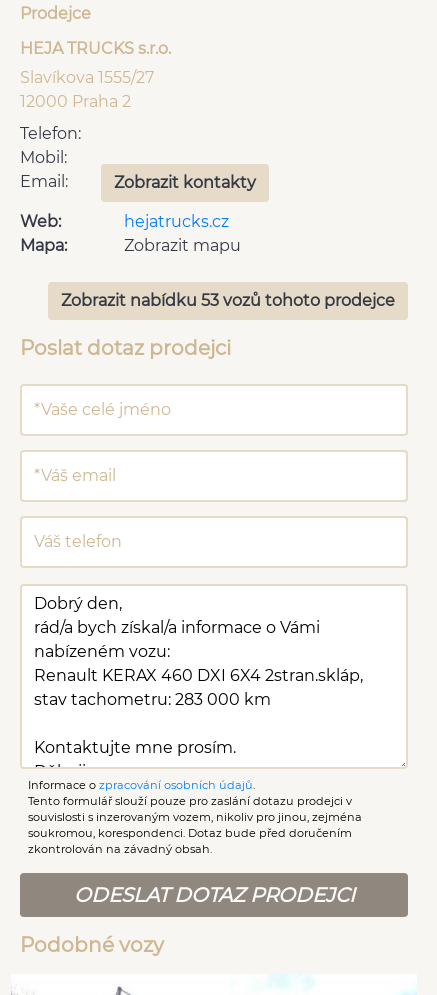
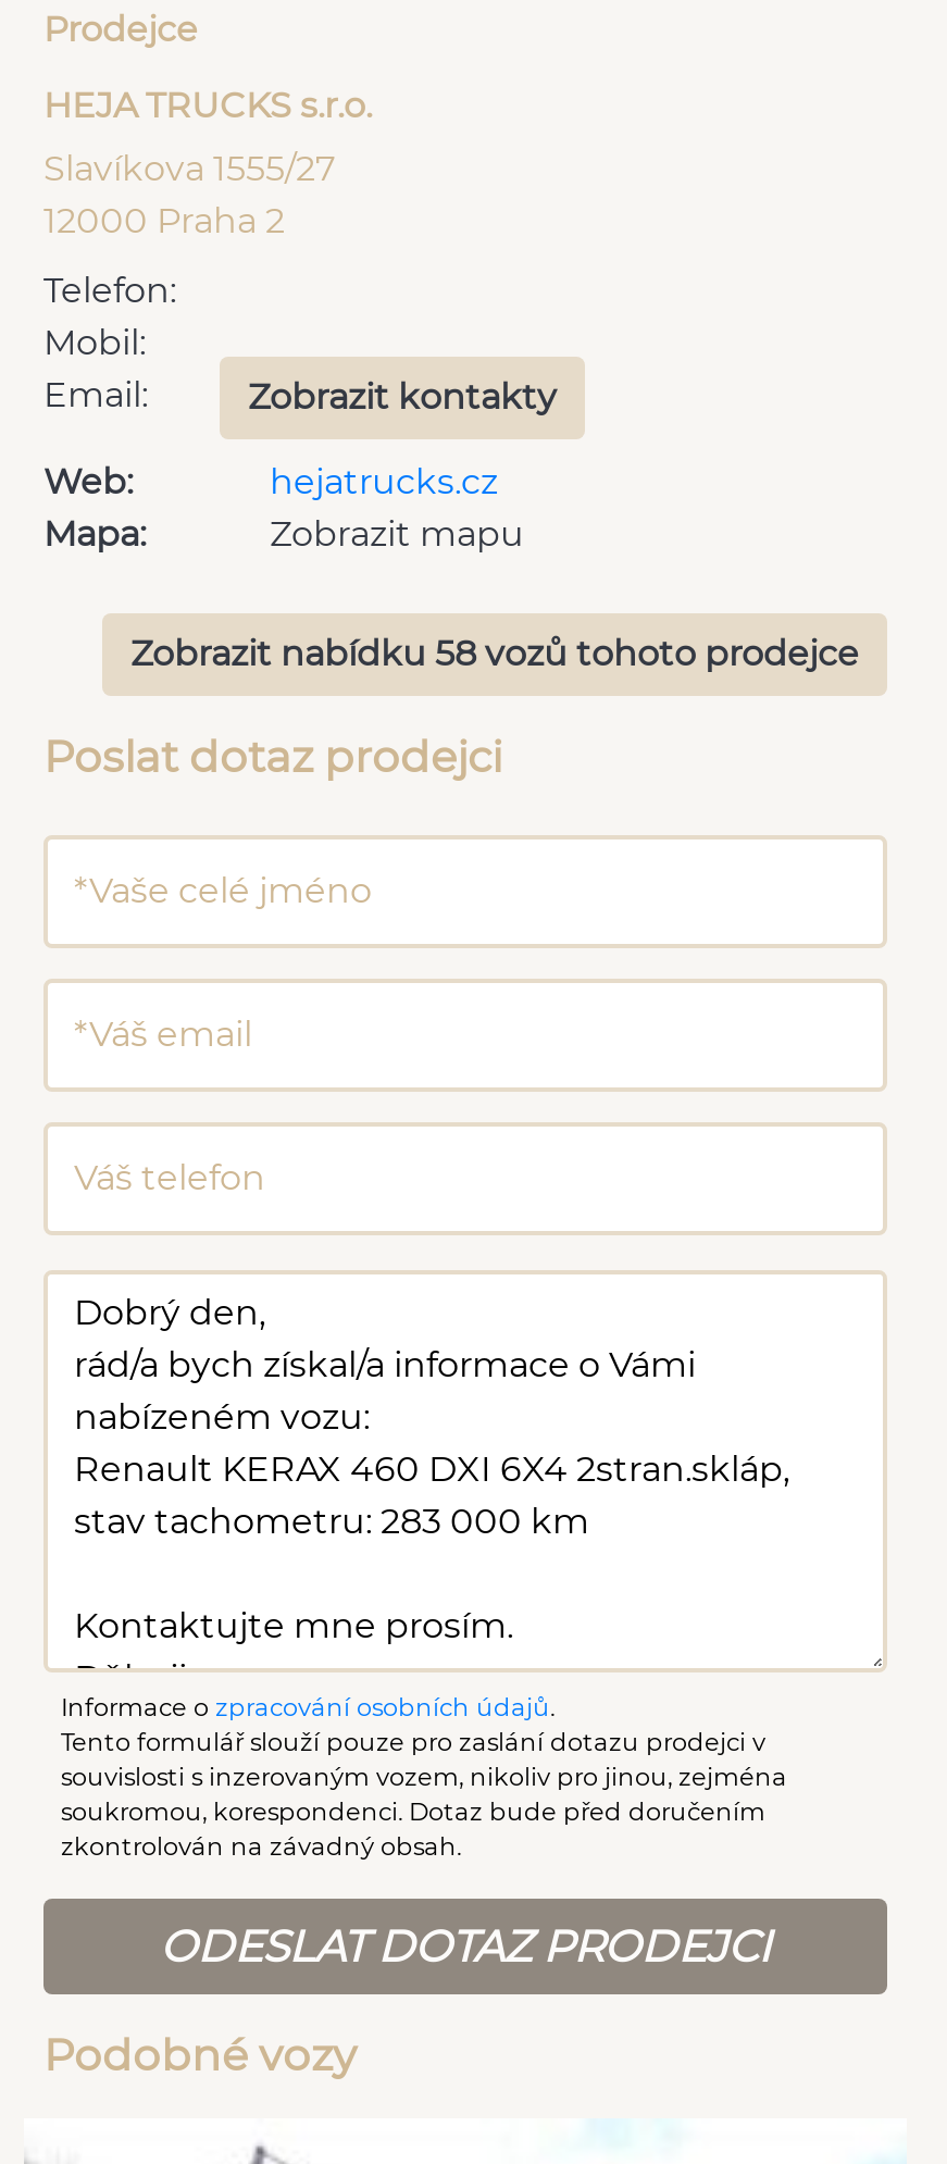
- Zobrazit nabídku 53 vozů tohoto prodejce
+ Zobrazit nabídku 58 vozů tohoto prodejce
